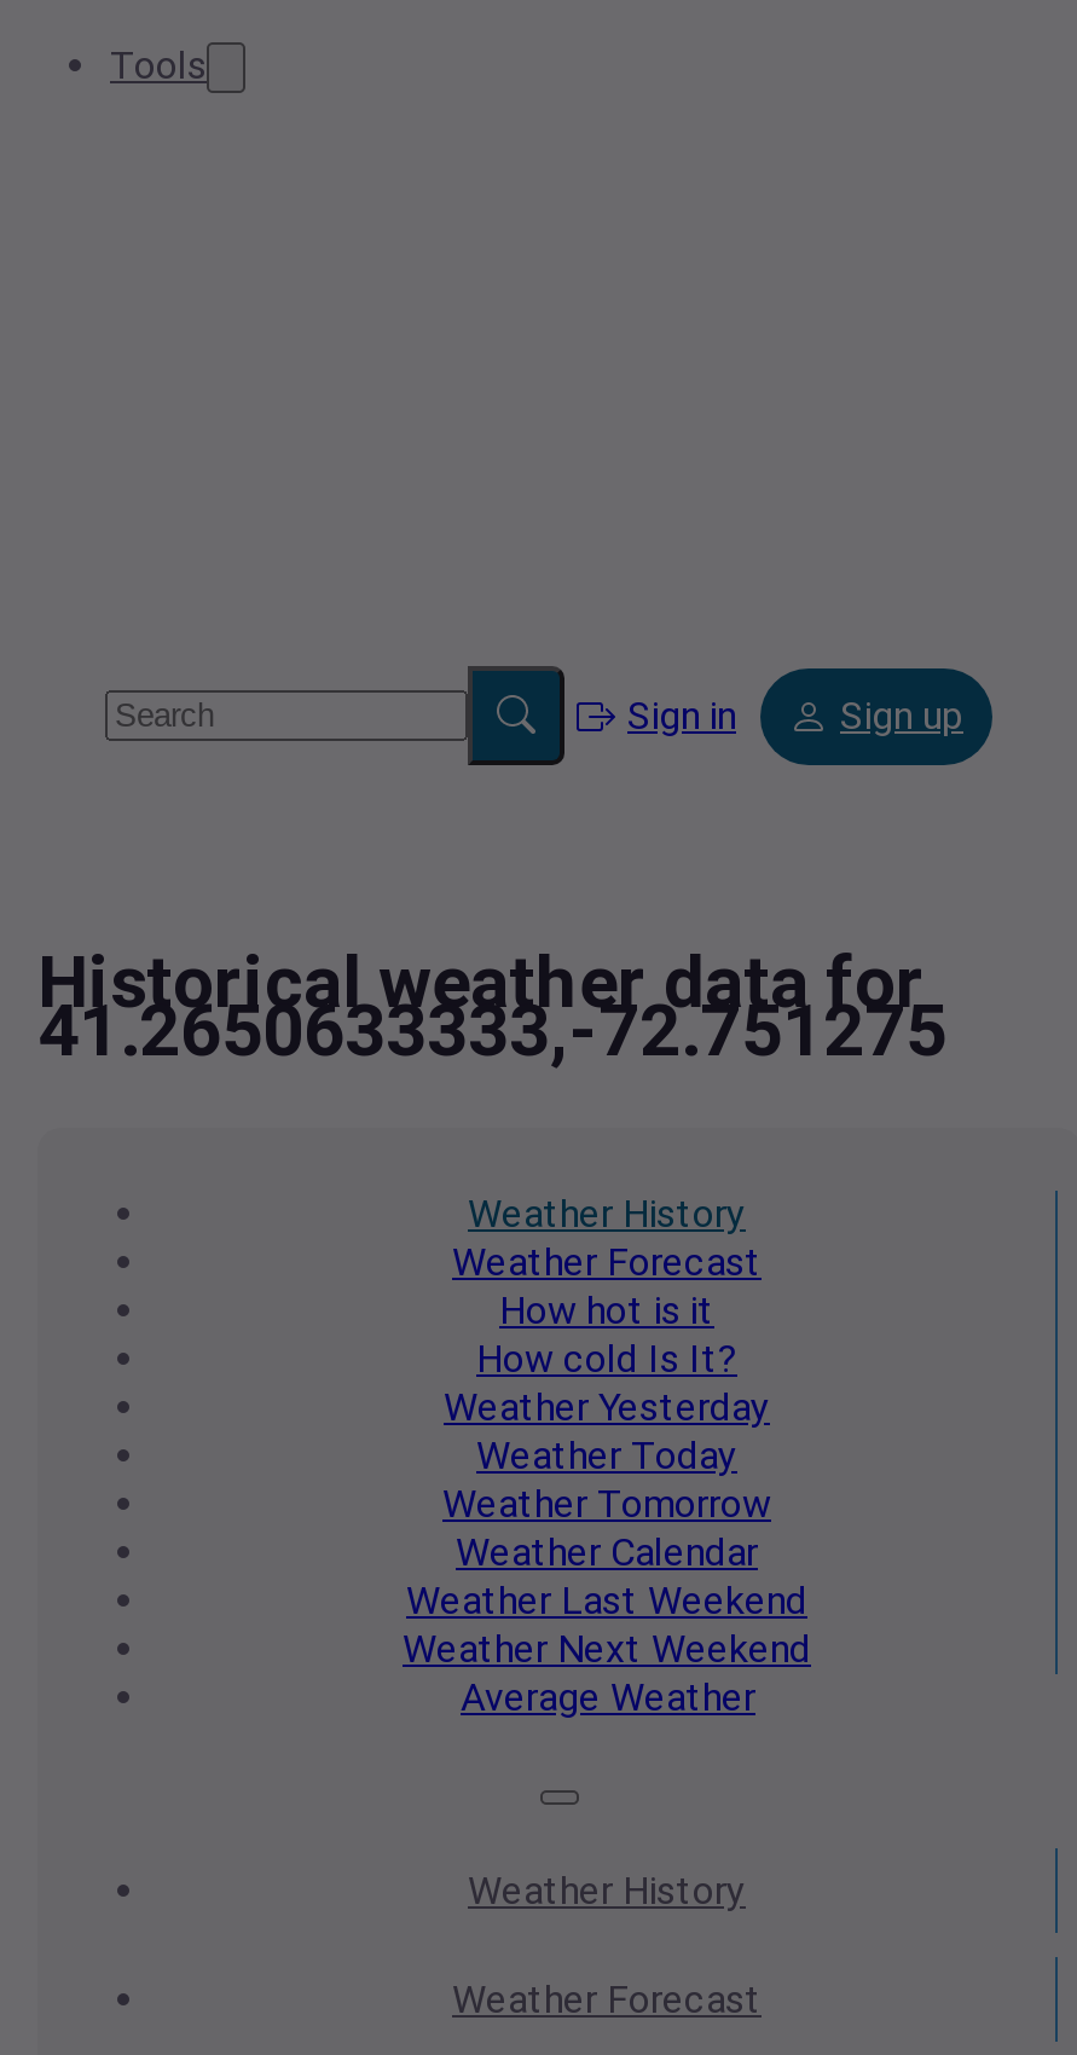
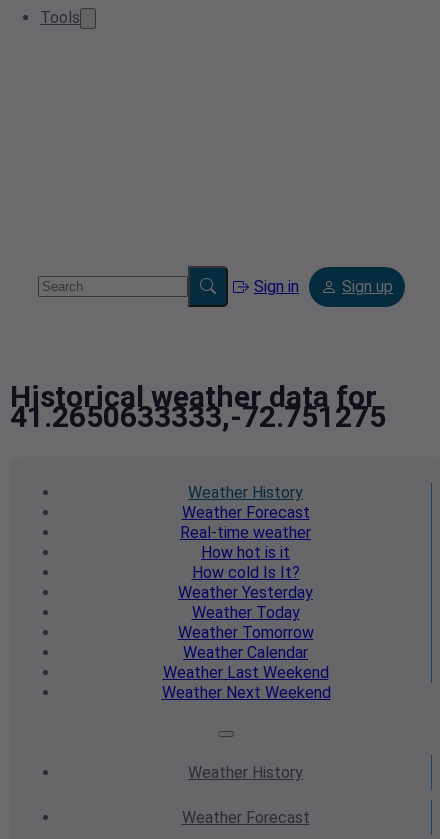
moved down: How hot is it | How cold Is It? | Weather Yesterday | Weather Today | Weather Tomorrow | Weather Calendar | Weather Last Weekend | Weather Next Weekend

+ Real-time weather

- Average Weather
